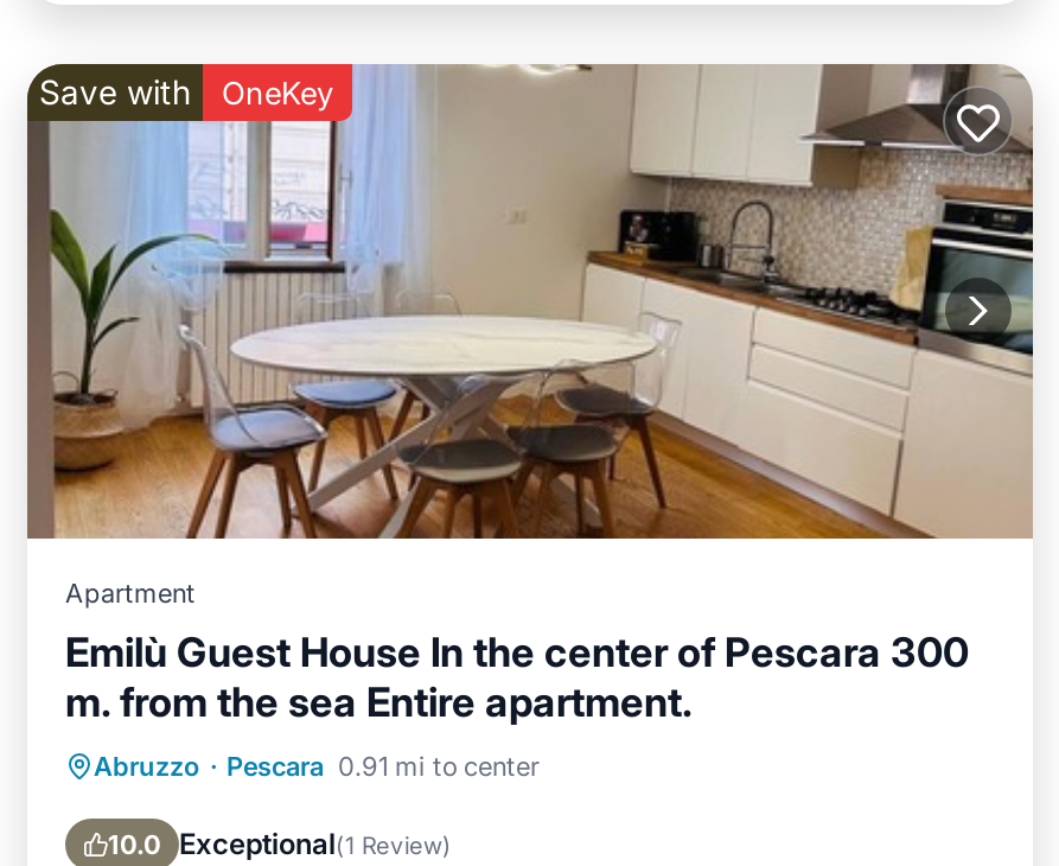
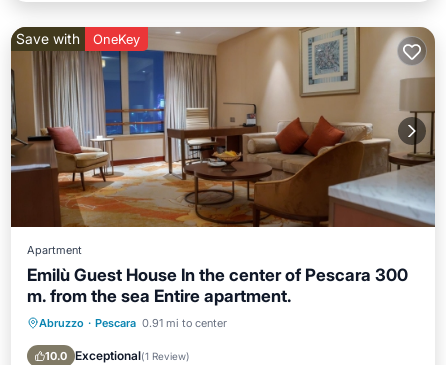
- [image]
+ [image]
